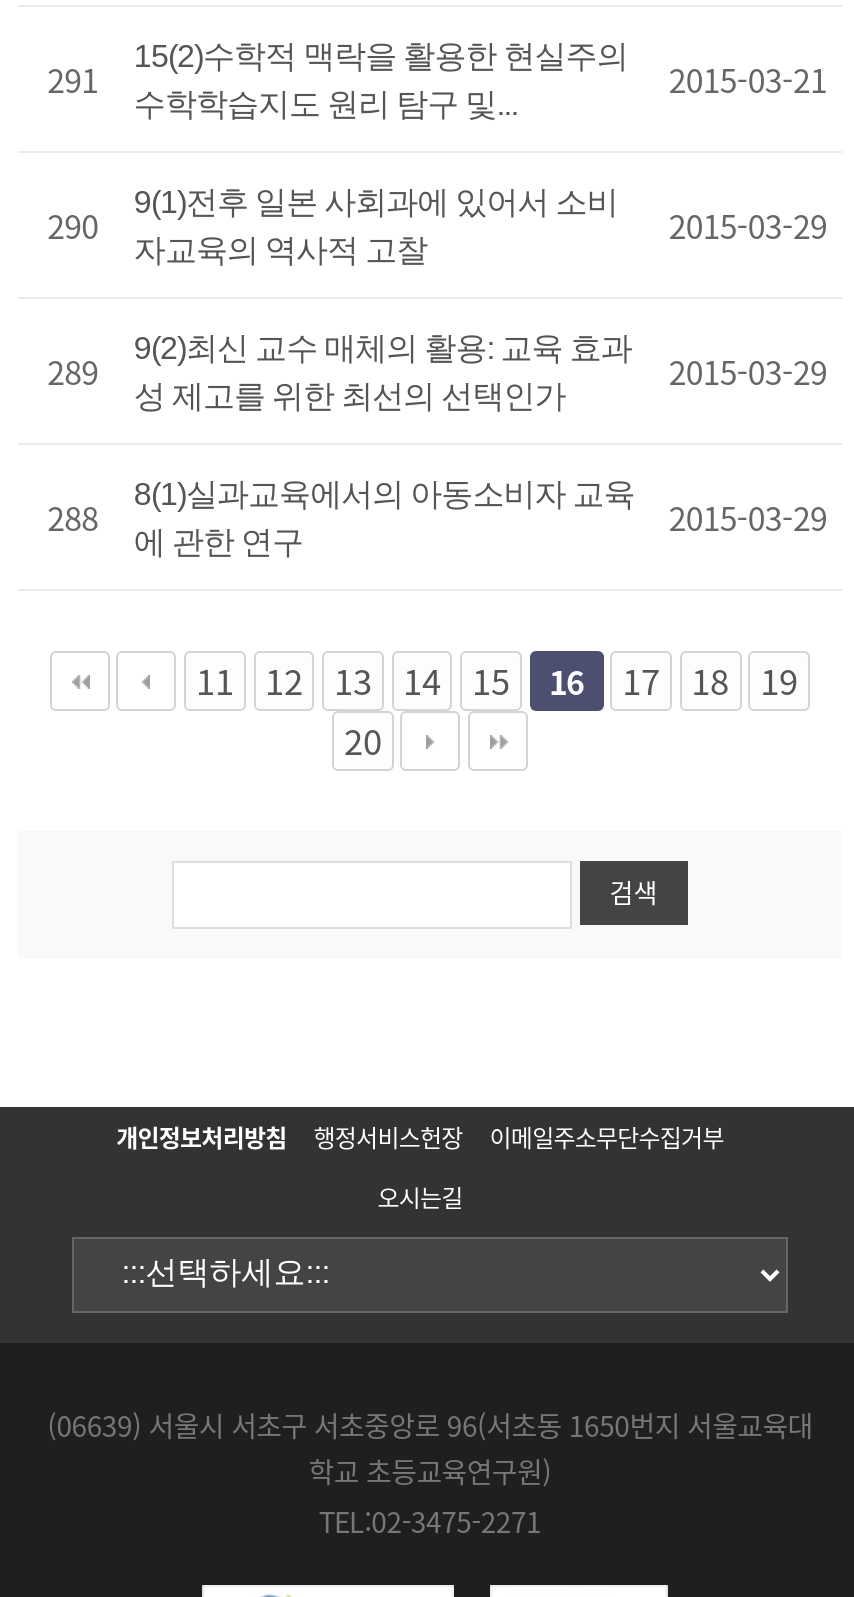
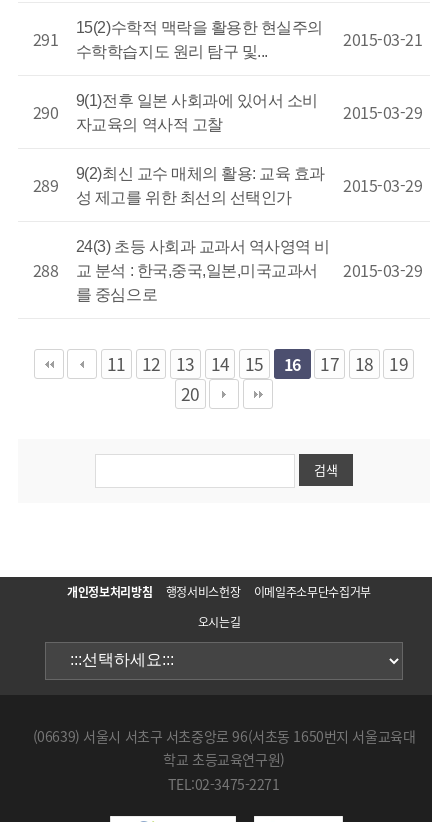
- 8(1)실과교육에서의 아동소비자 교육
- 에 관한 연구
+ 24(3) 초등 사회과 교과서 역사영역 비
+ 교 분석 : 한국,중국,일본,미국교과서
+ 를 중심으로
